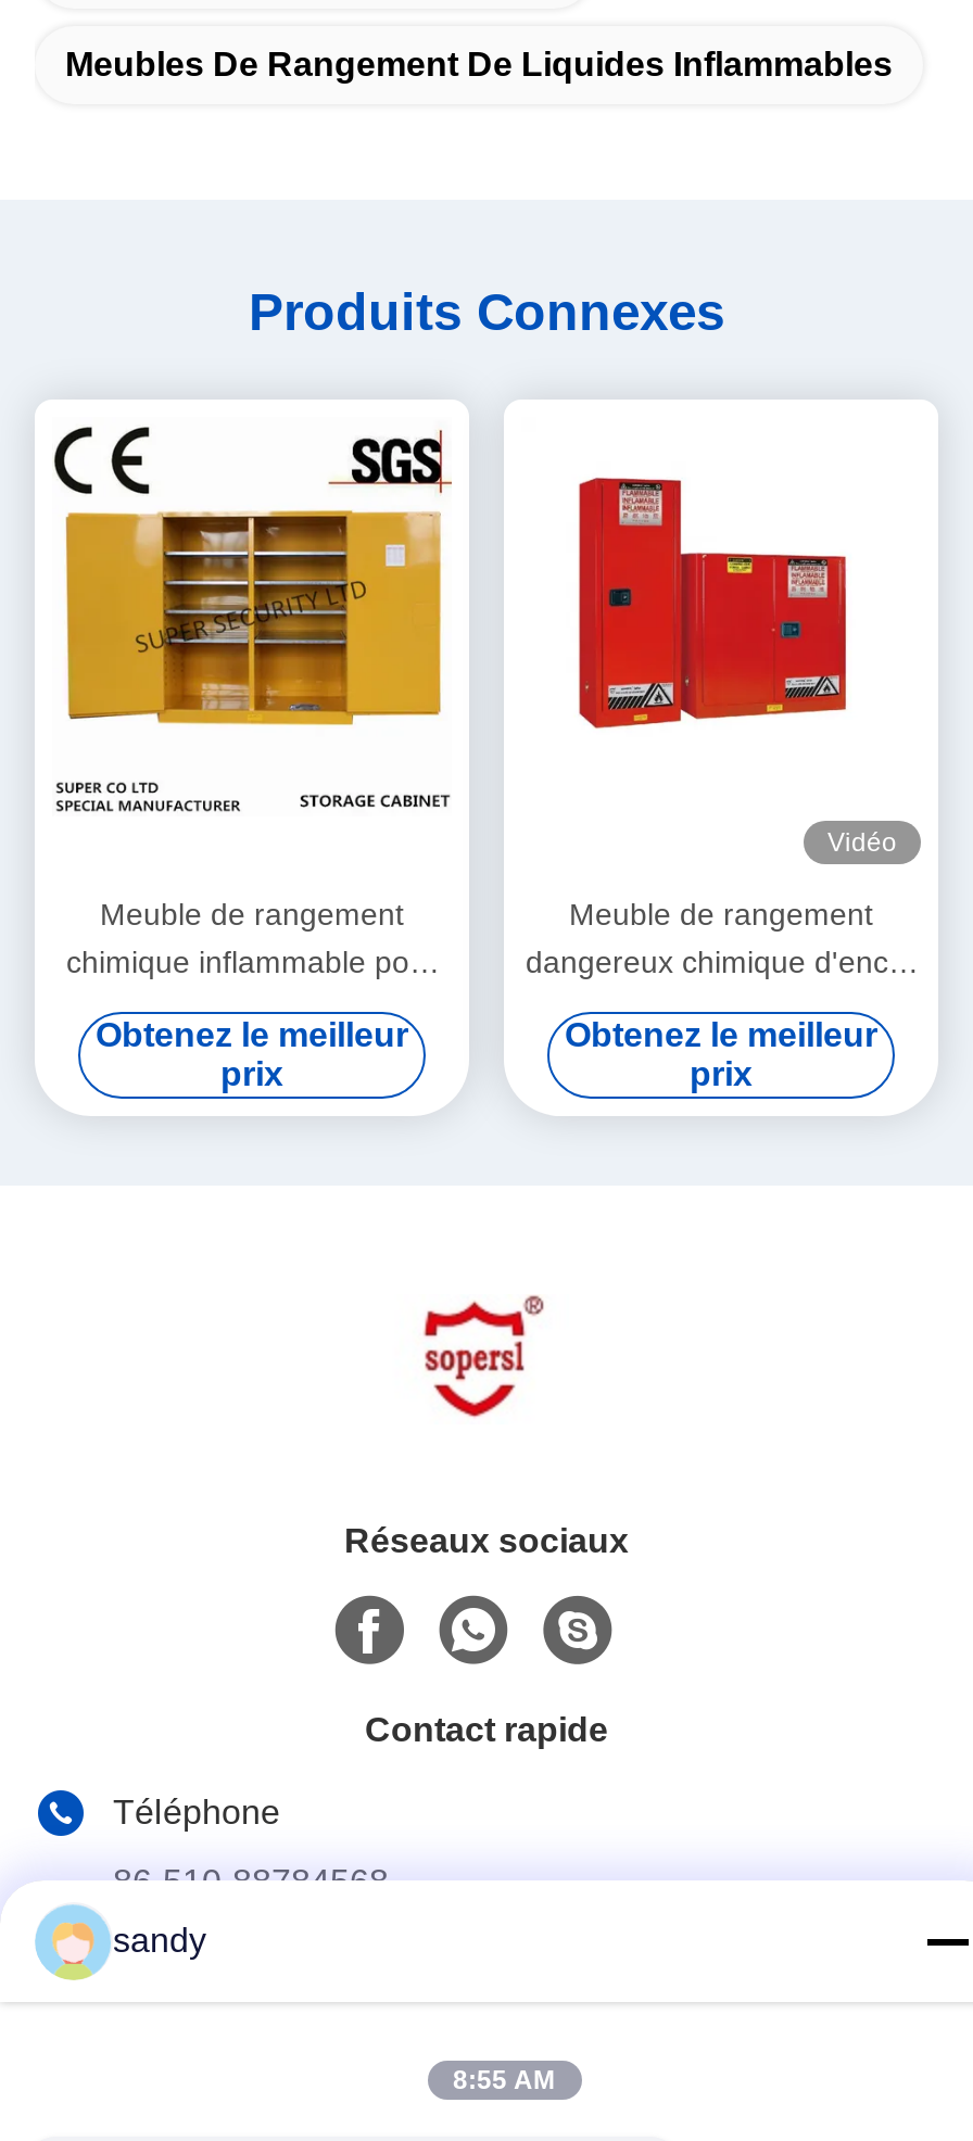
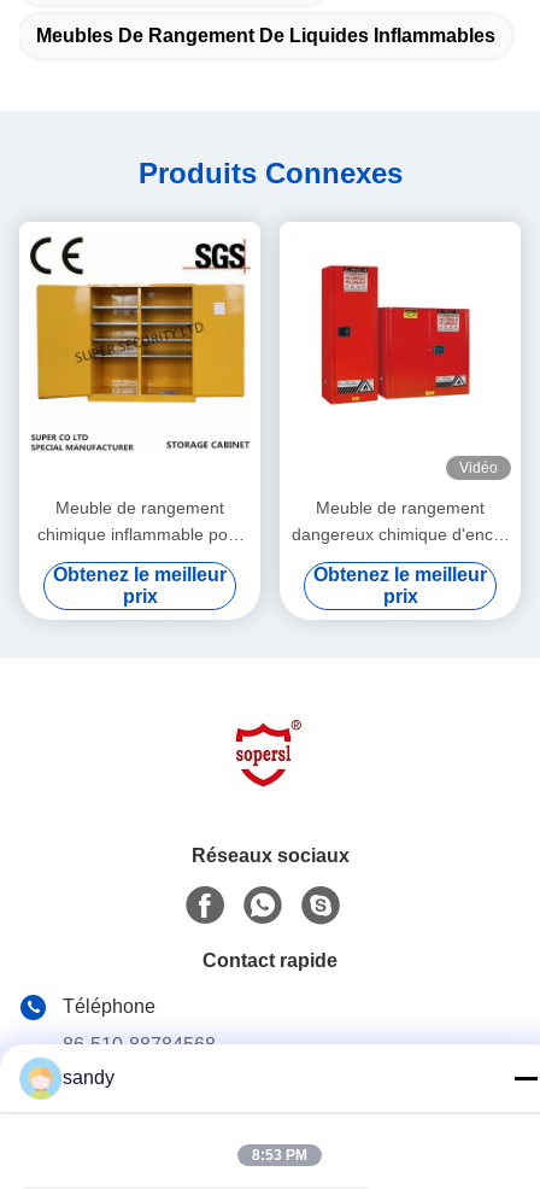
- 8:55 AM
+ 8:53 PM
